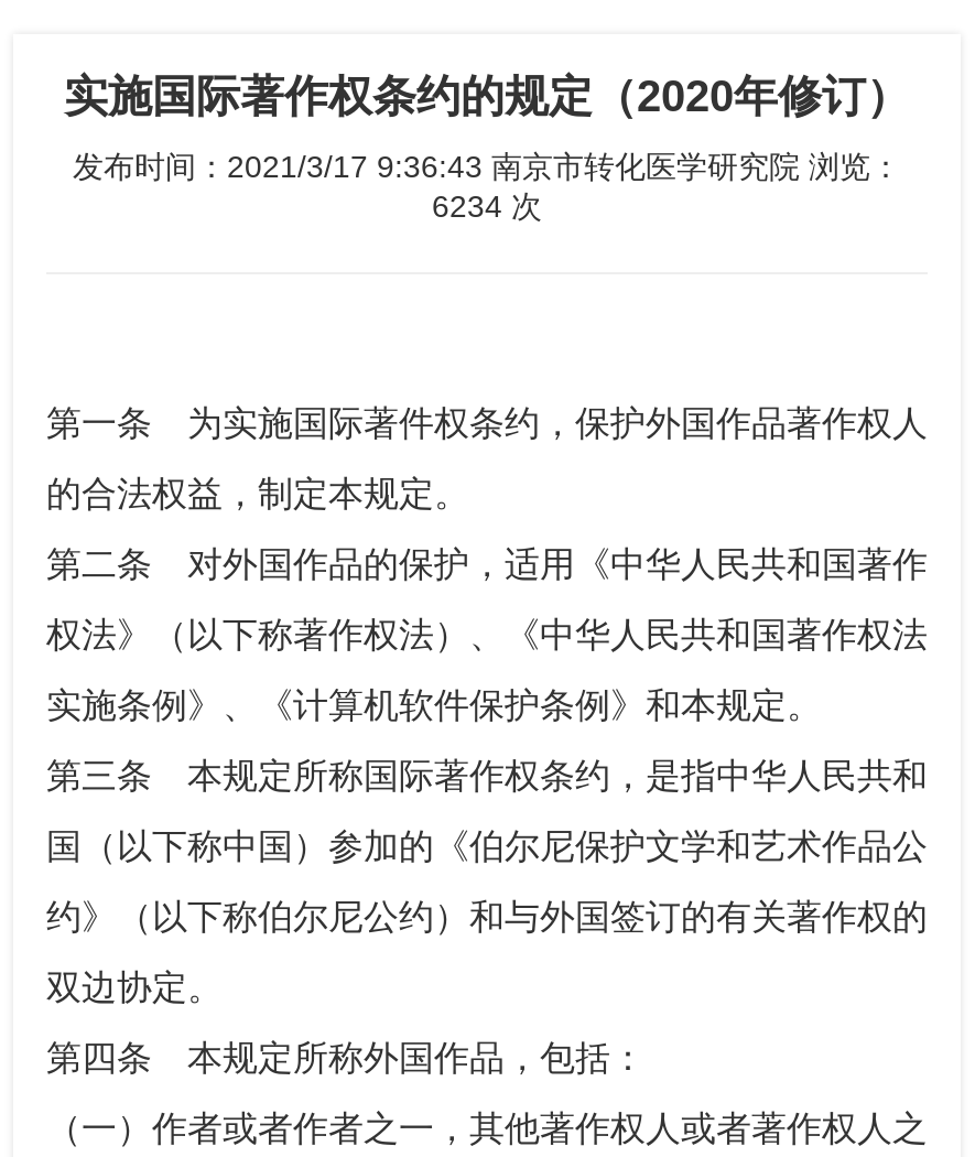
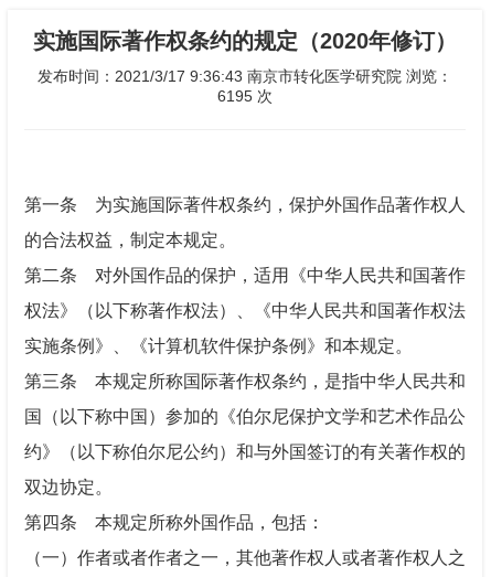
- 6234 次
+ 6195 次
